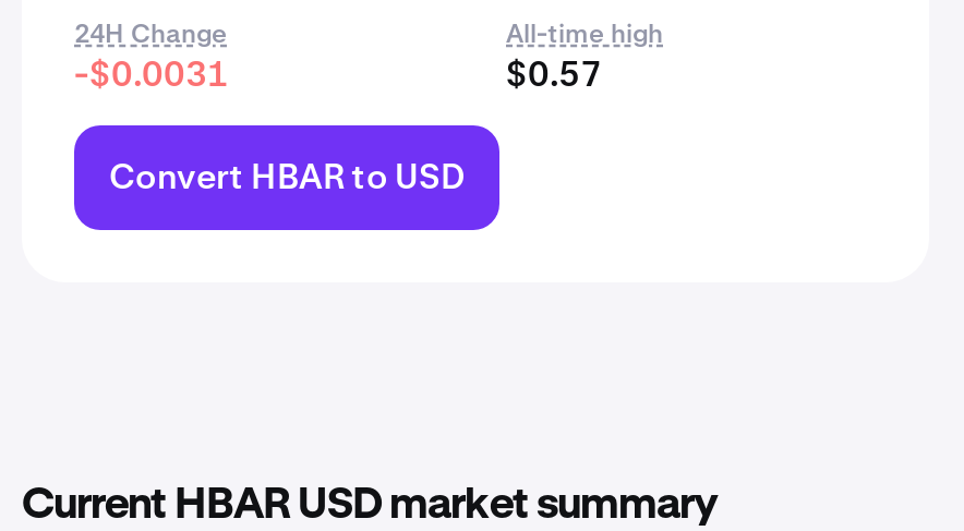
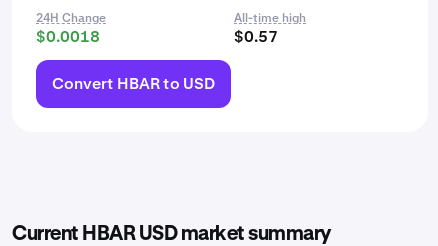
- -$0.0031
+ $0.0018
